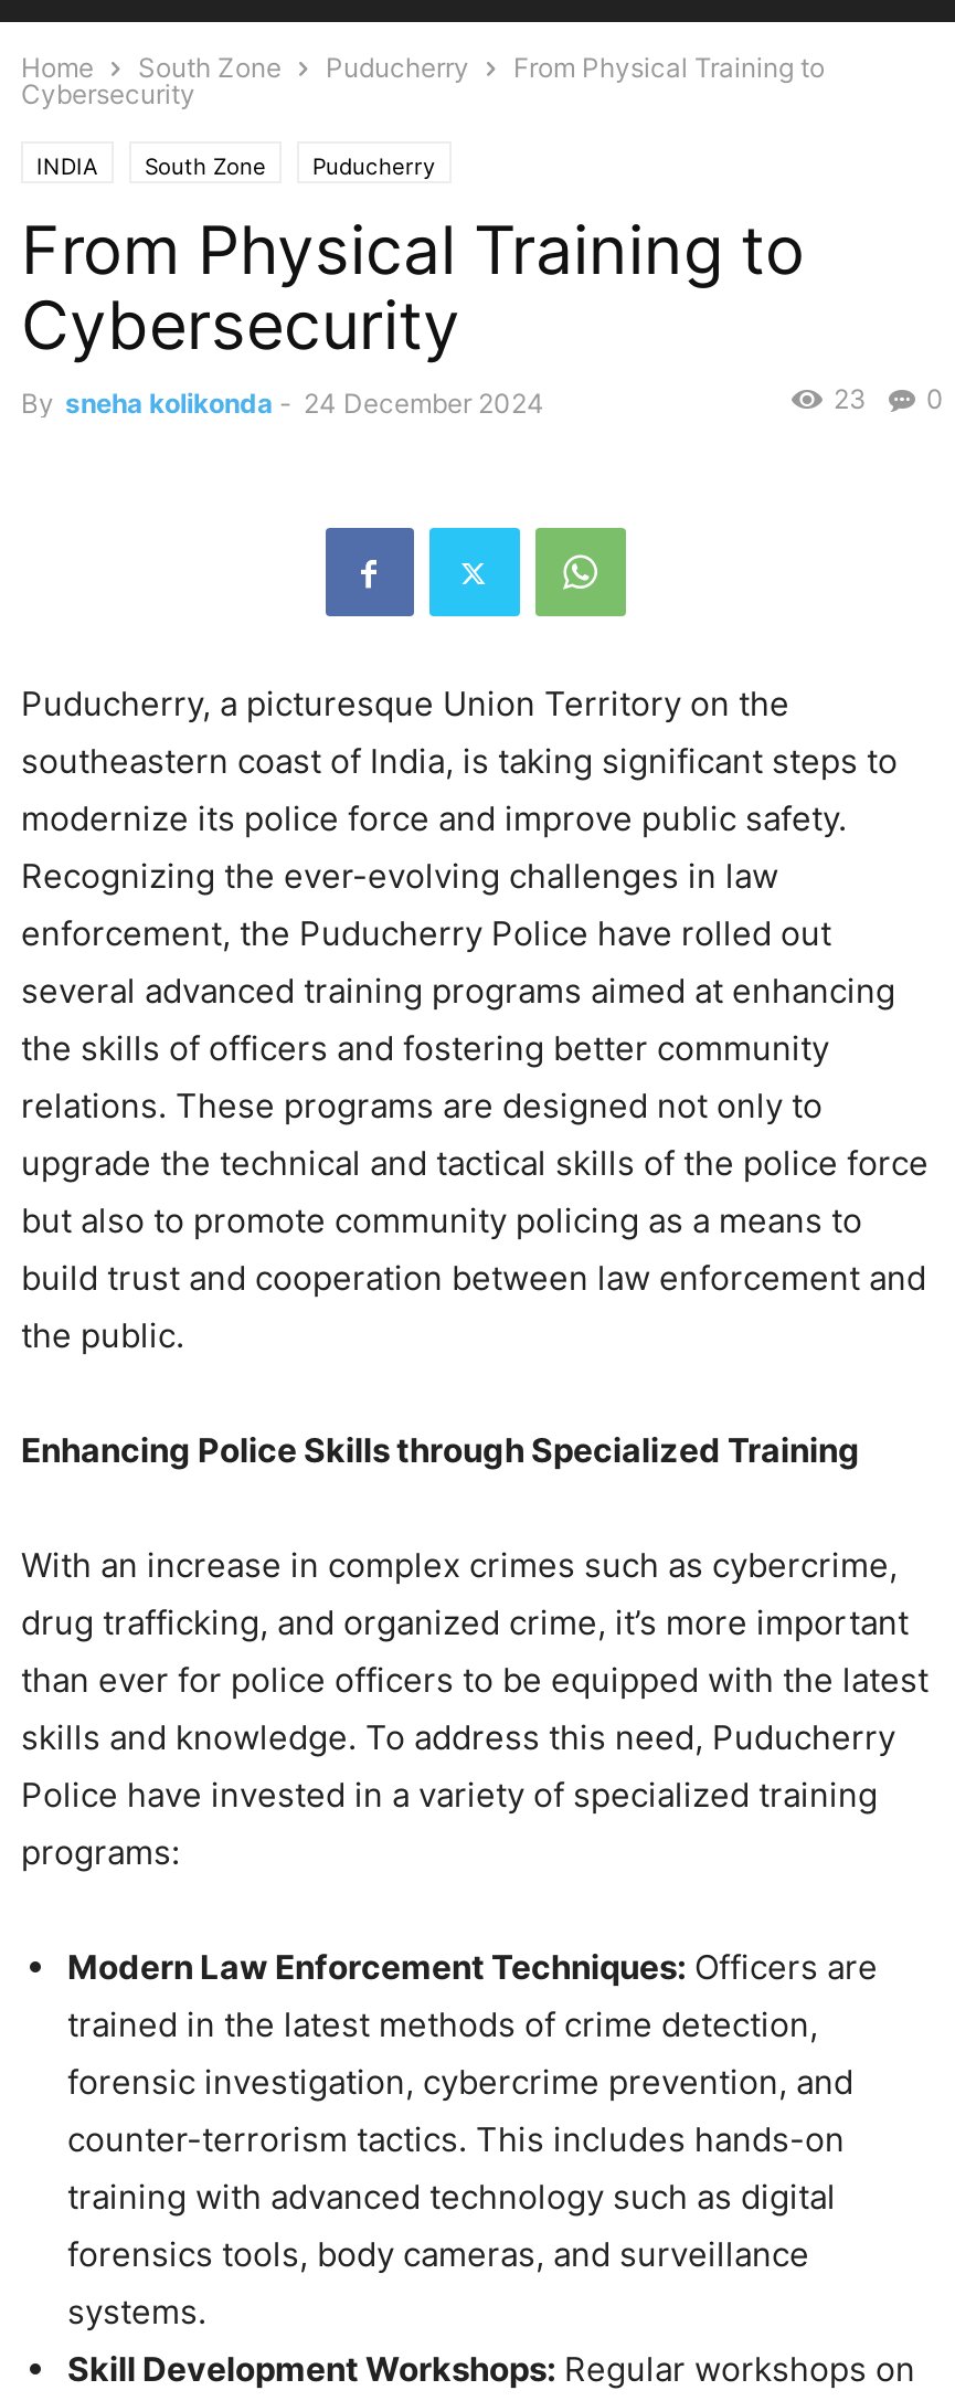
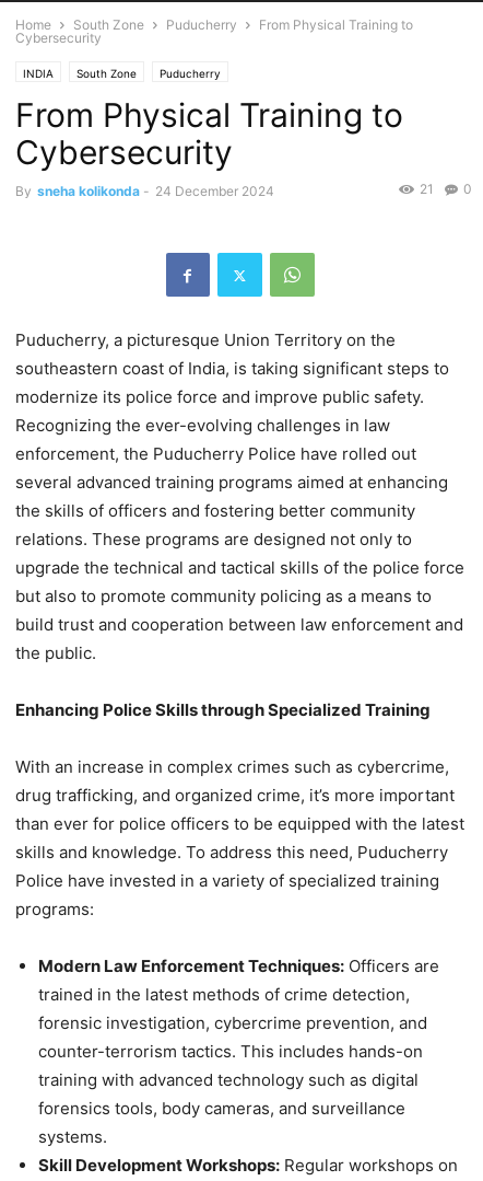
- 23 0
+ 21 0
